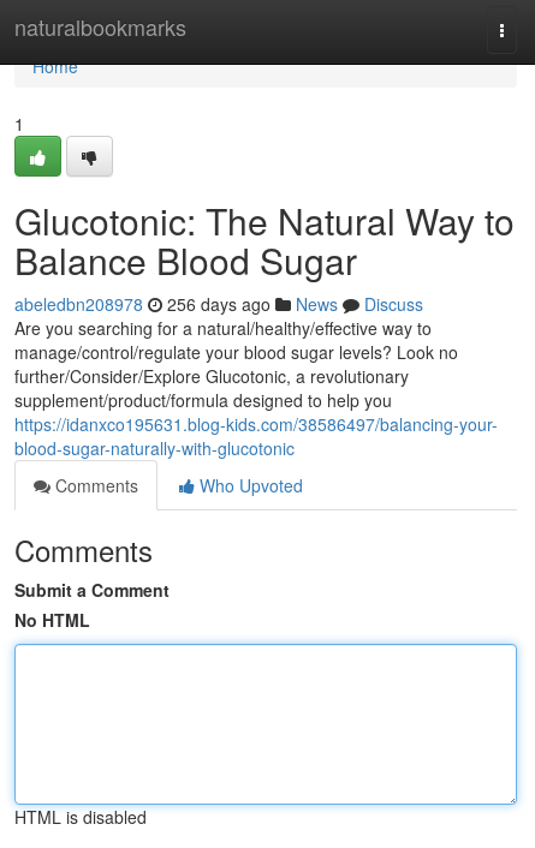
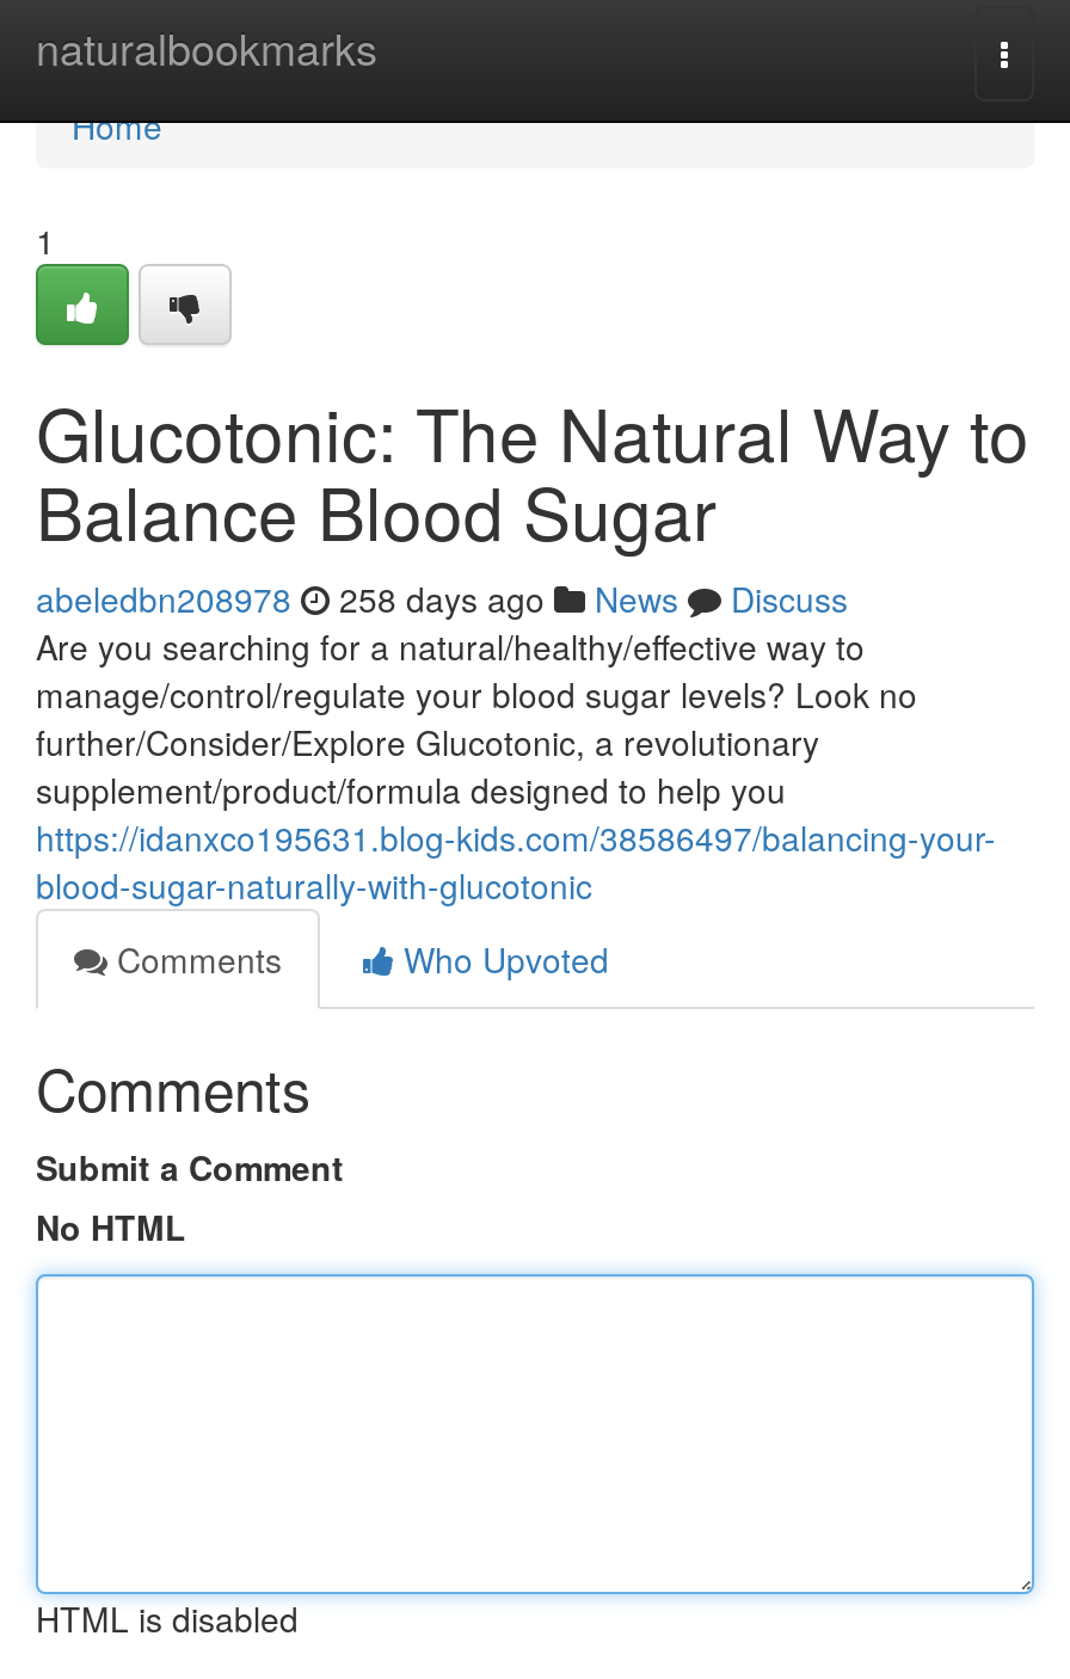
- abeledbn208978 256 days ago News Discuss
+ abeledbn208978 258 days ago News Discuss
